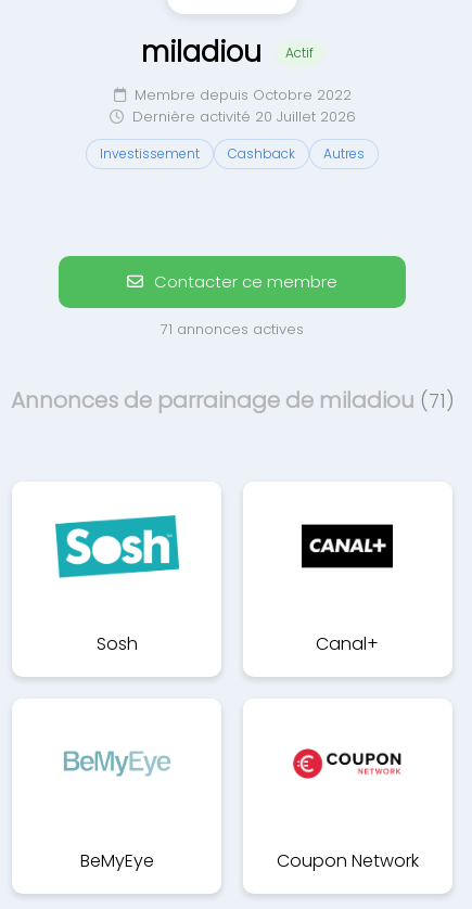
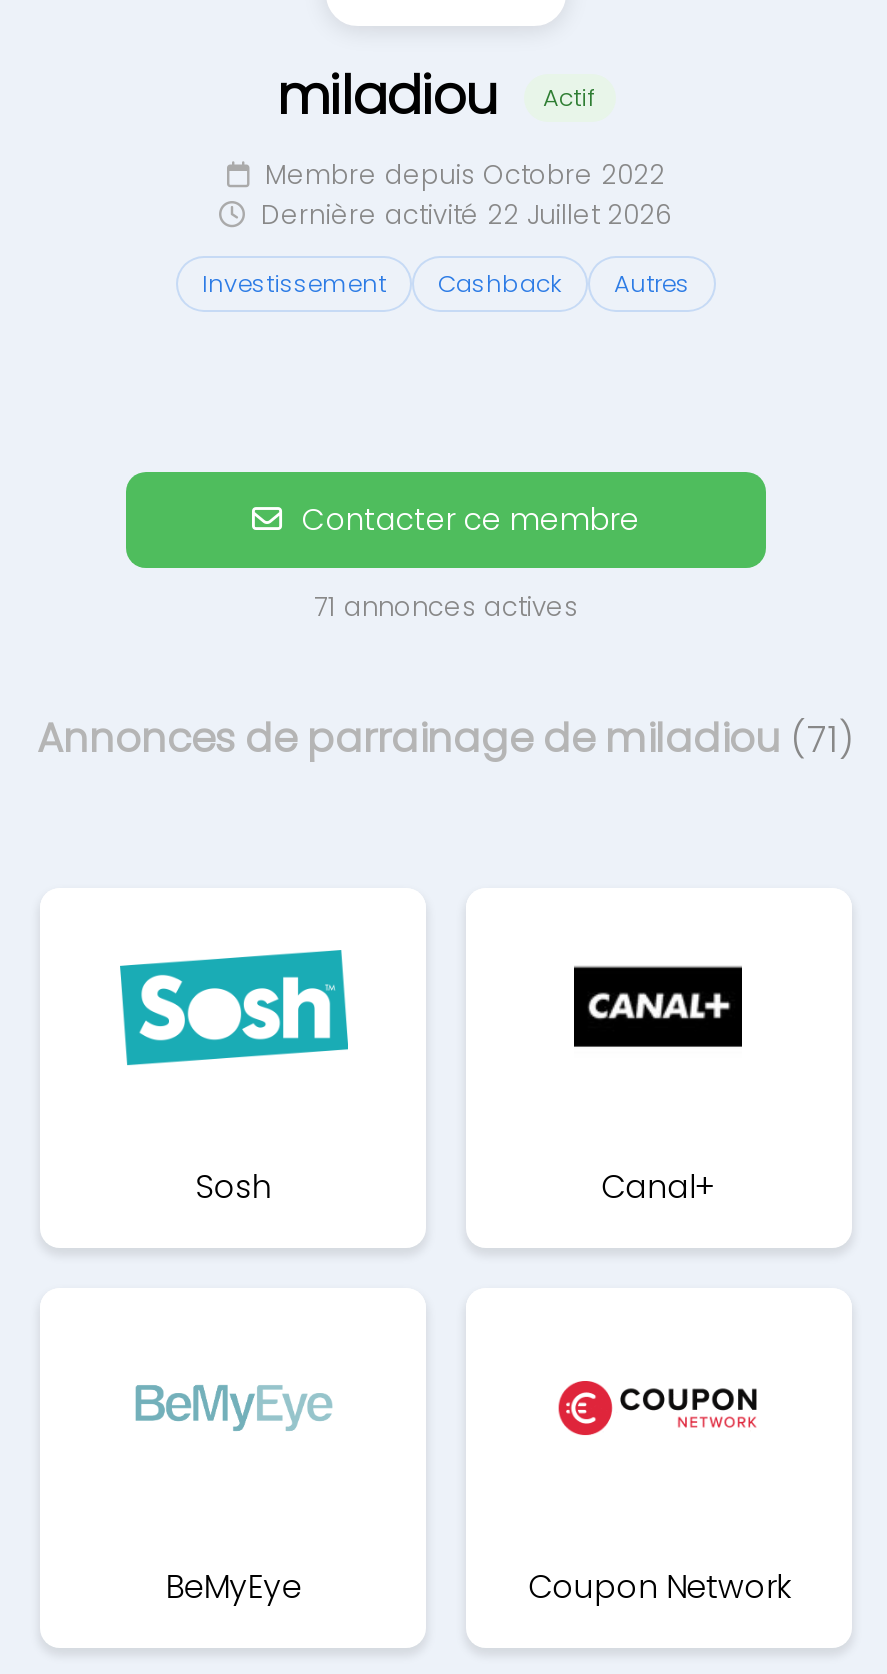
- Dernière activité 20 Juillet 2026
+ Dernière activité 22 Juillet 2026
